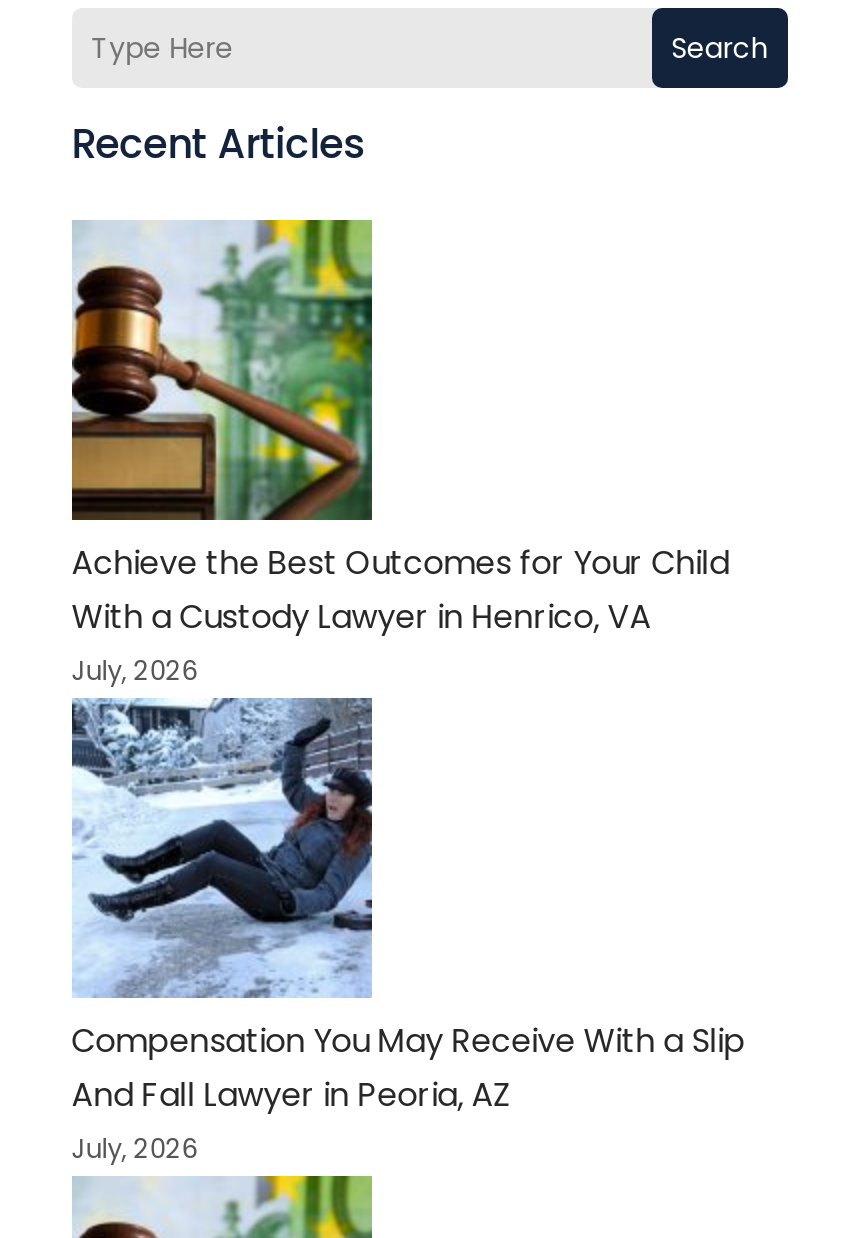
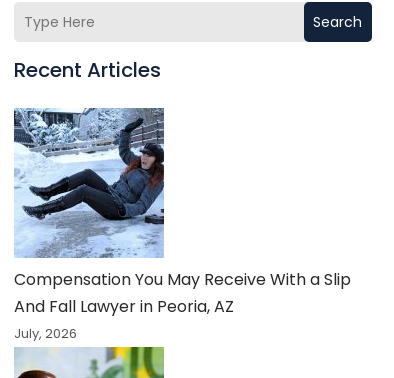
- [image]
- Achieve the Best Outcomes for Your Child
- With a Custody Lawyer in Henrico, VA
- July, 2026
